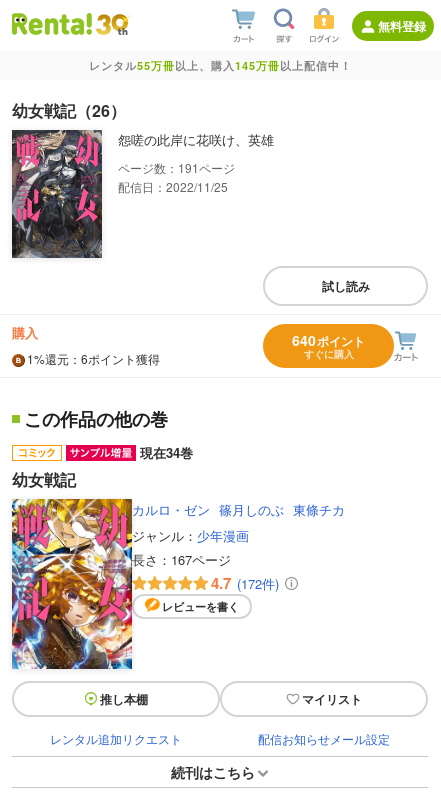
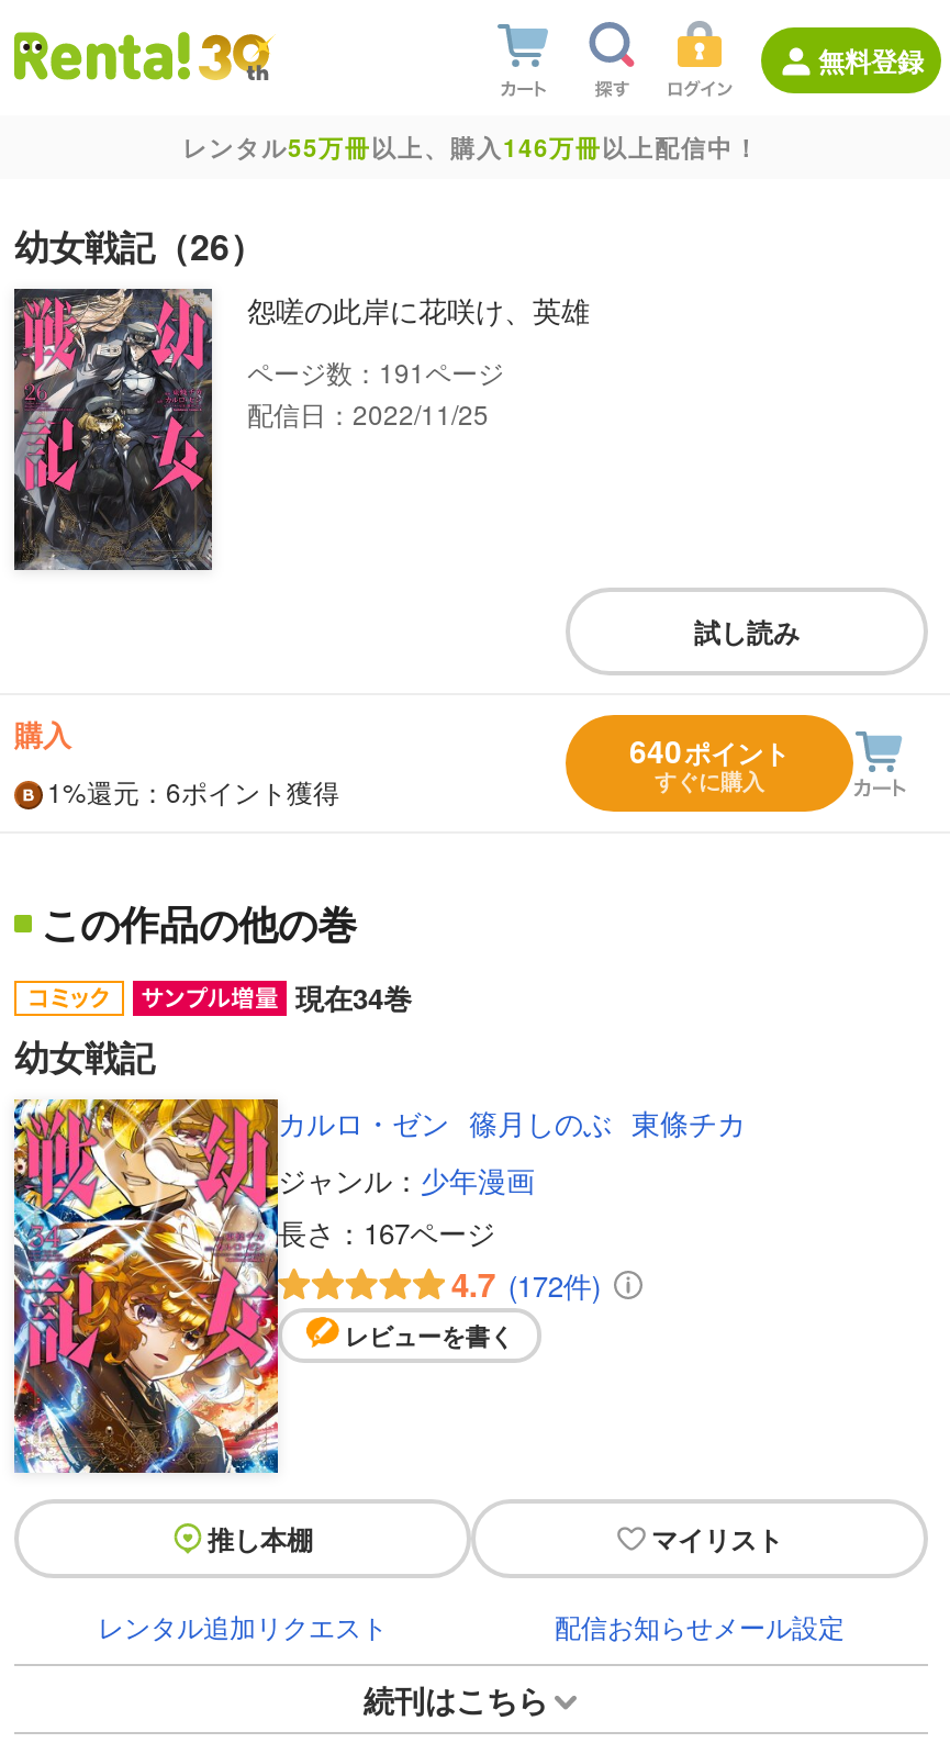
- レンタル55万冊以上、購入145万冊以上配信中！
+ レンタル55万冊以上、購入146万冊以上配信中！
